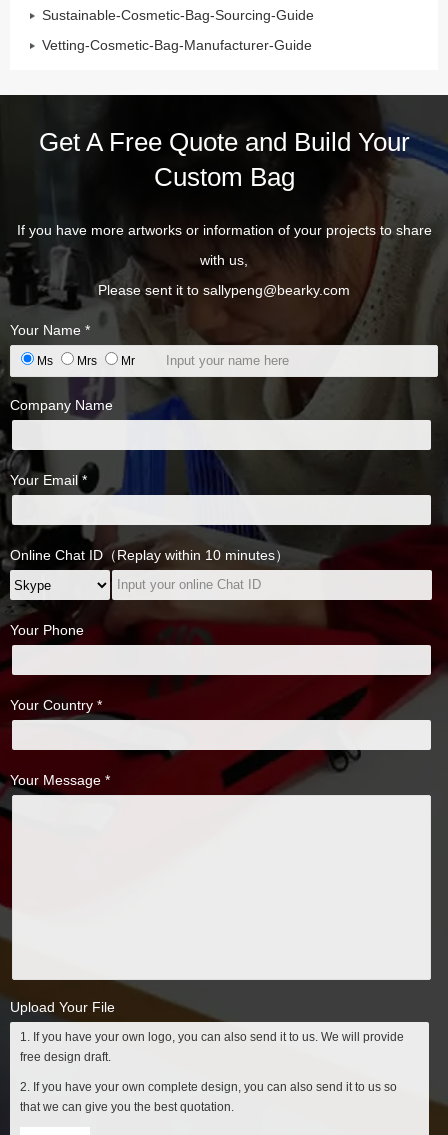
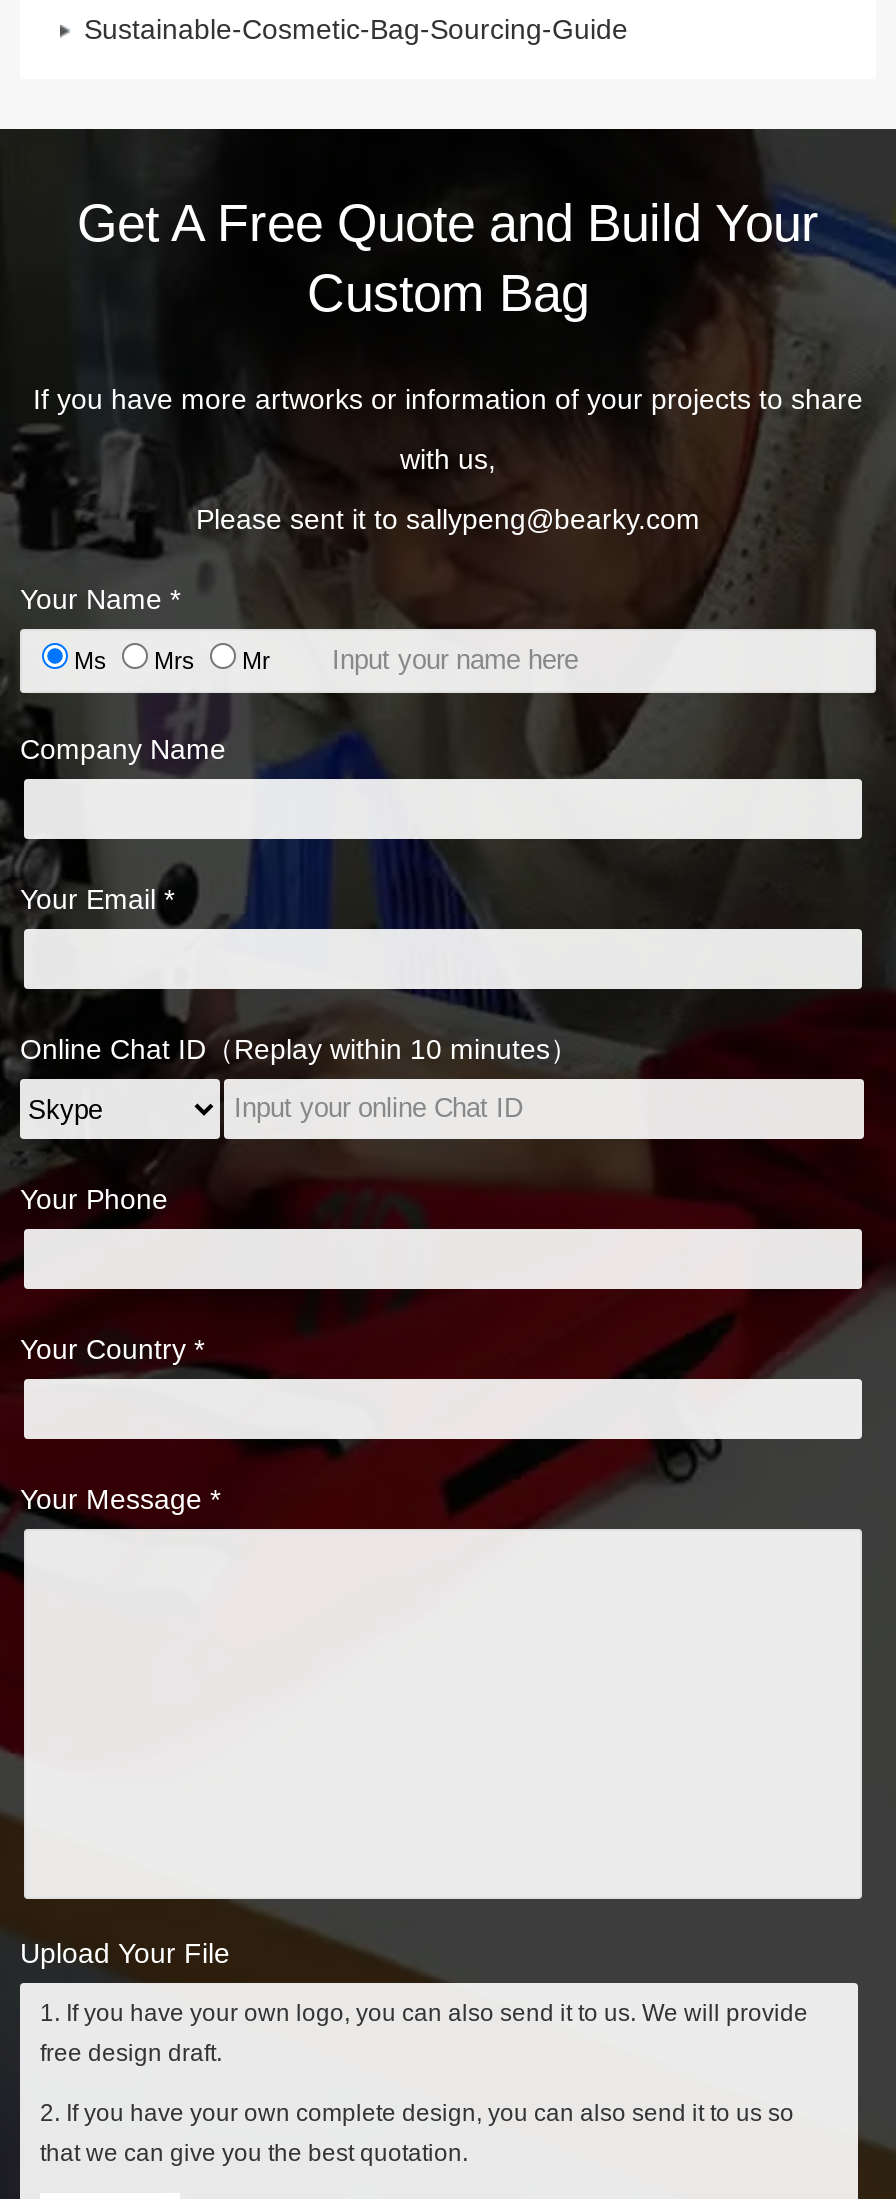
- Vetting-Cosmetic-Bag-Manufacturer-Guide
